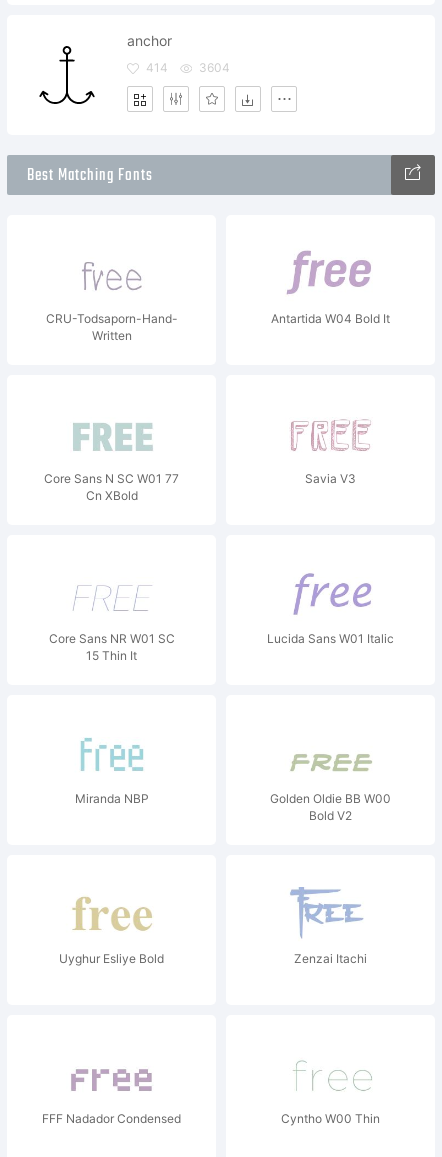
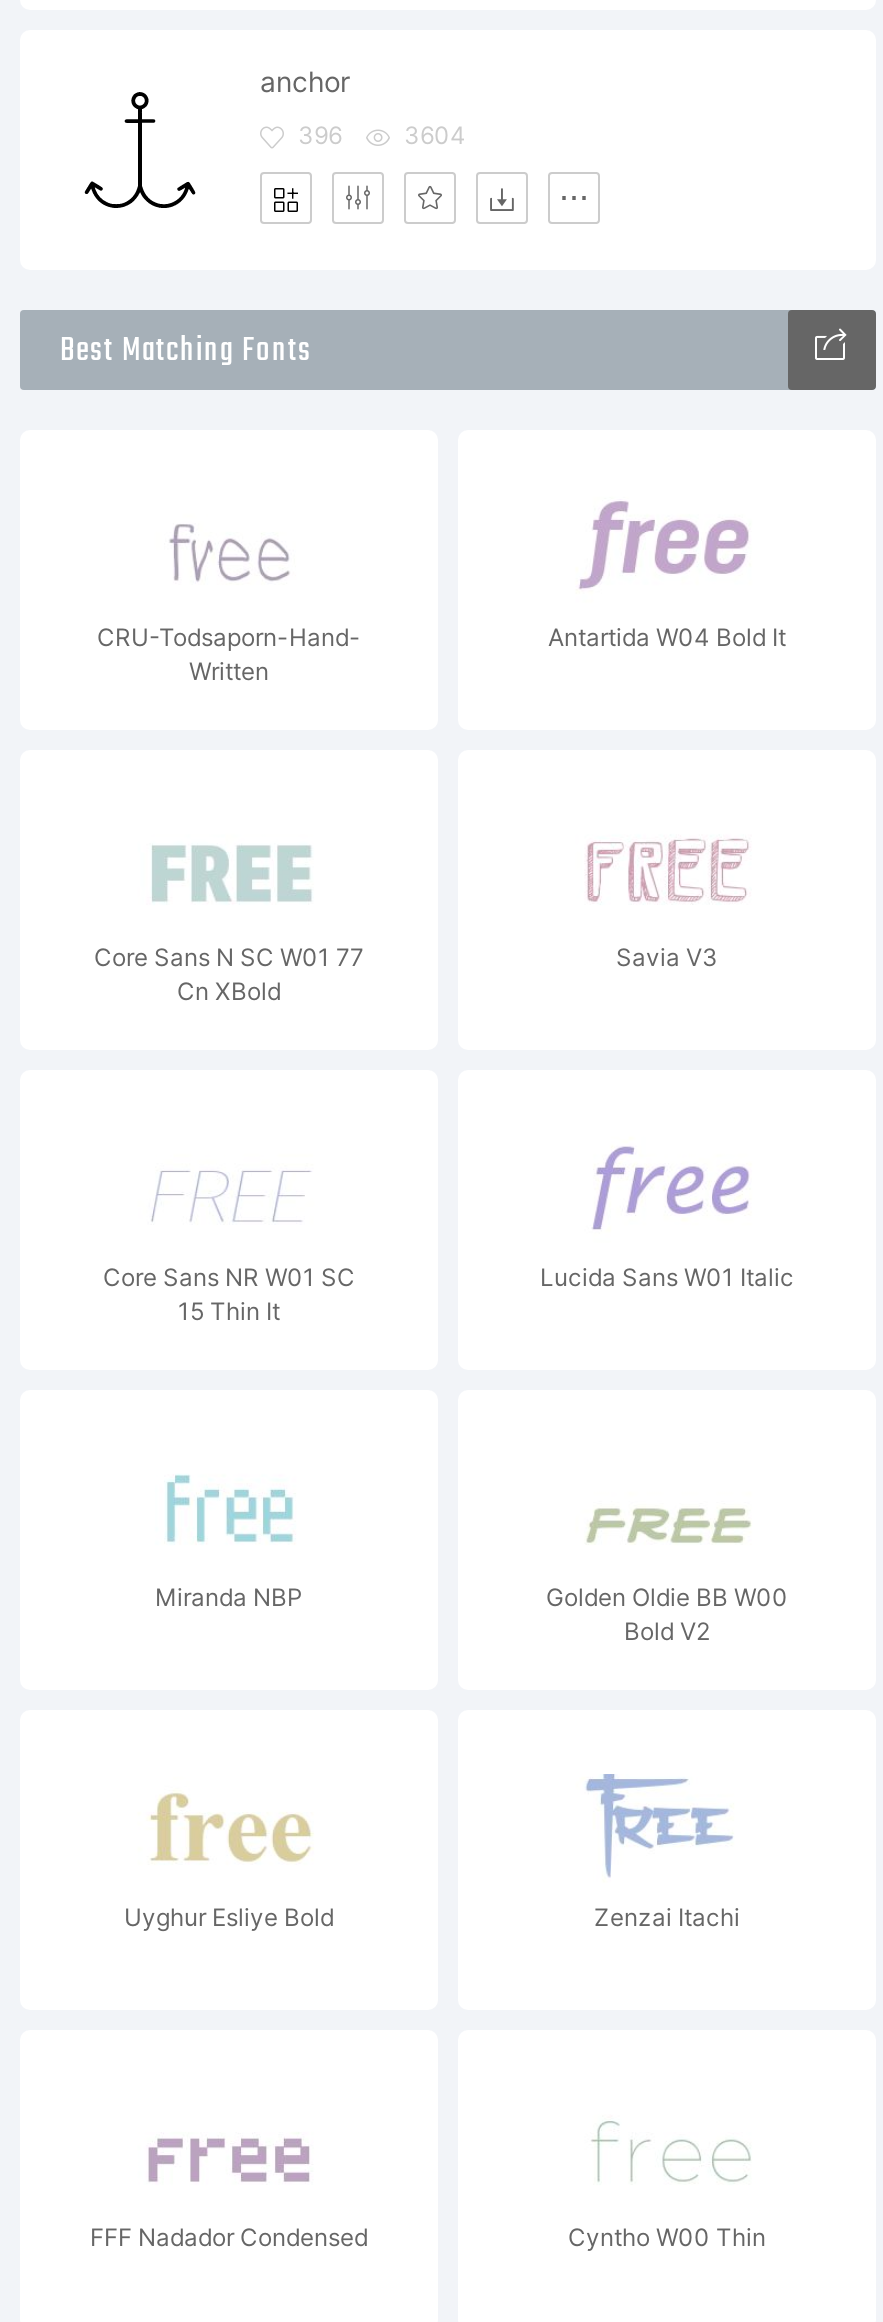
- 414
+ 396
